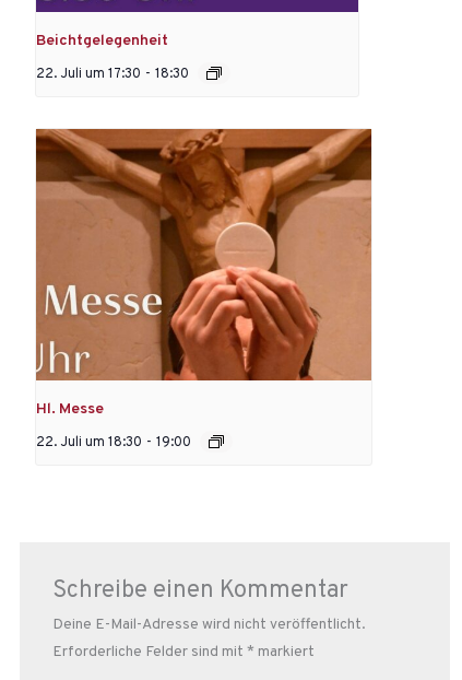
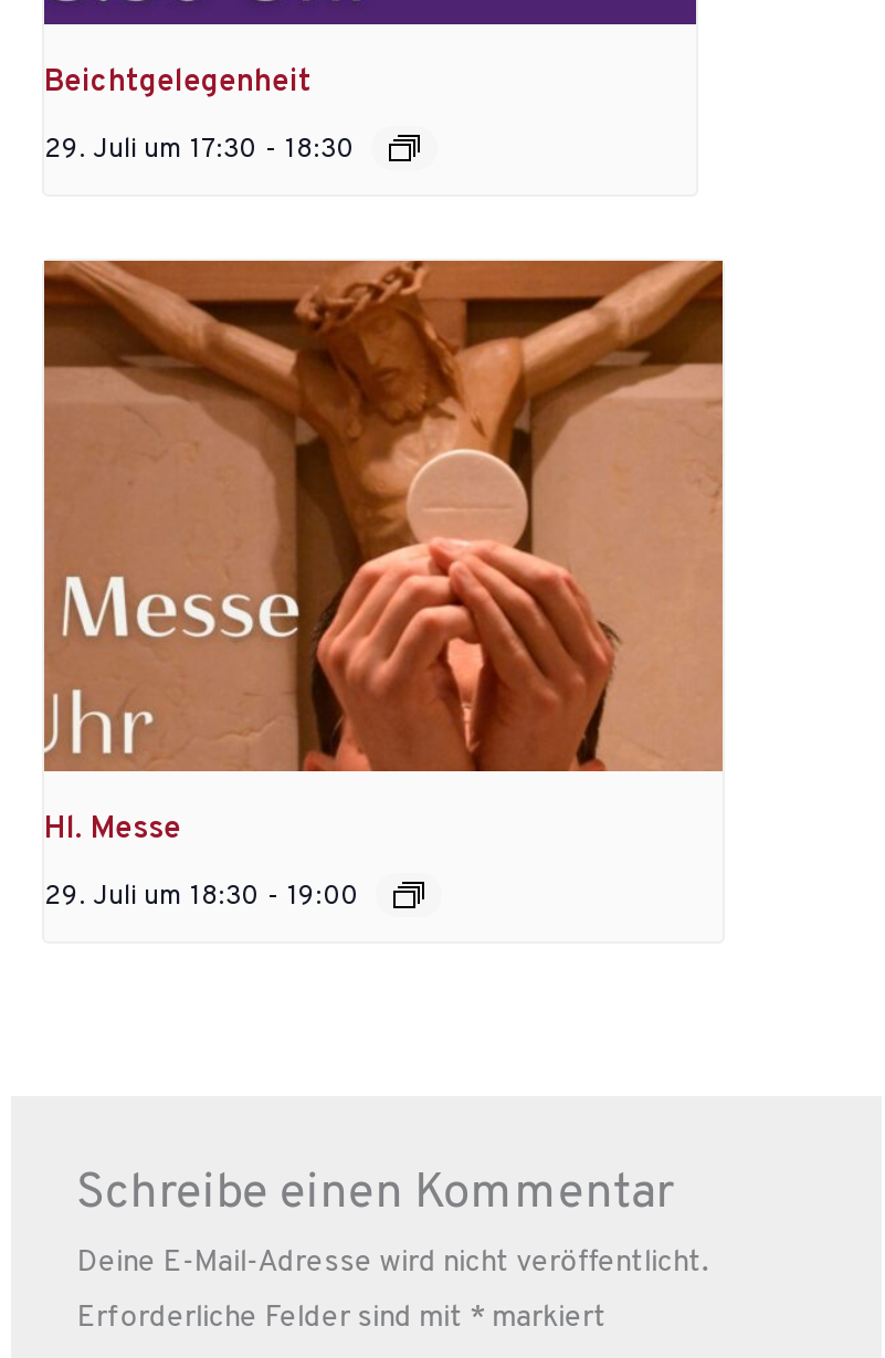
- 22. Juli um 17:30 - 18:30
+ 29. Juli um 17:30 - 18:30

- 22. Juli um 18:30 - 19:00
+ 29. Juli um 18:30 - 19:00
